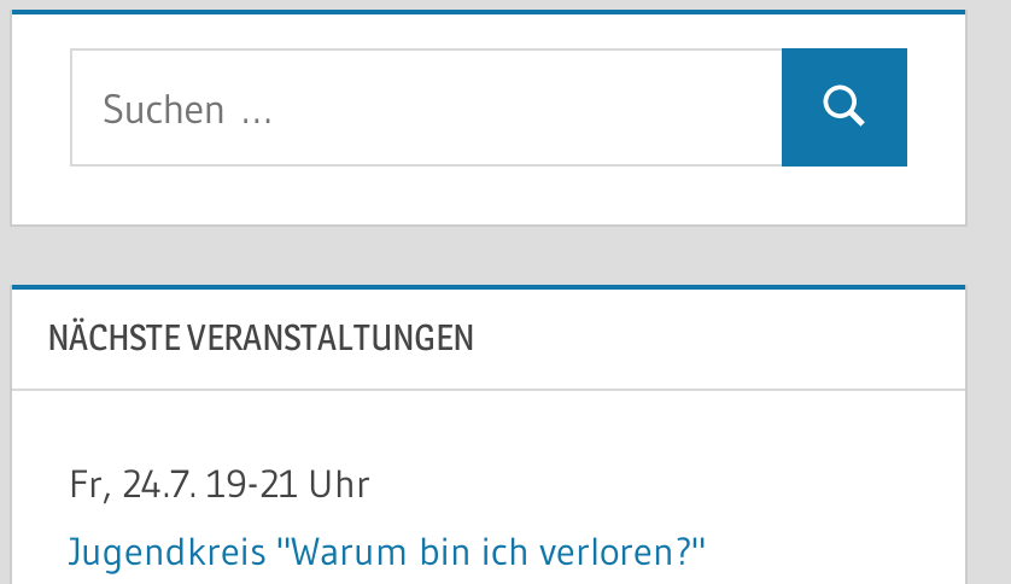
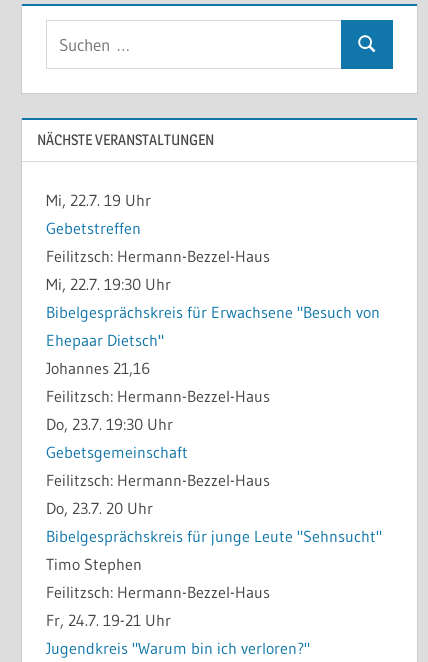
+ Mi, 22.7. 19 Uhr
+ Gebetstreffen
+ Feilitzsch: Hermann-Bezzel-Haus
+ Mi, 22.7. 19:30 Uhr
+ Bibelgesprächskreis für Erwachsene "Besuch von
+ Ehepaar Dietsch"
+ Johannes 21,16
+ Feilitzsch: Hermann-Bezzel-Haus
+ Do, 23.7. 19:30 Uhr
+ Gebetsgemeinschaft
+ Feilitzsch: Hermann-Bezzel-Haus
+ Do, 23.7. 20 Uhr
+ Bibelgesprächskreis für junge Leute "Sehnsucht"
+ Timo Stephen
+ Feilitzsch: Hermann-Bezzel-Haus
